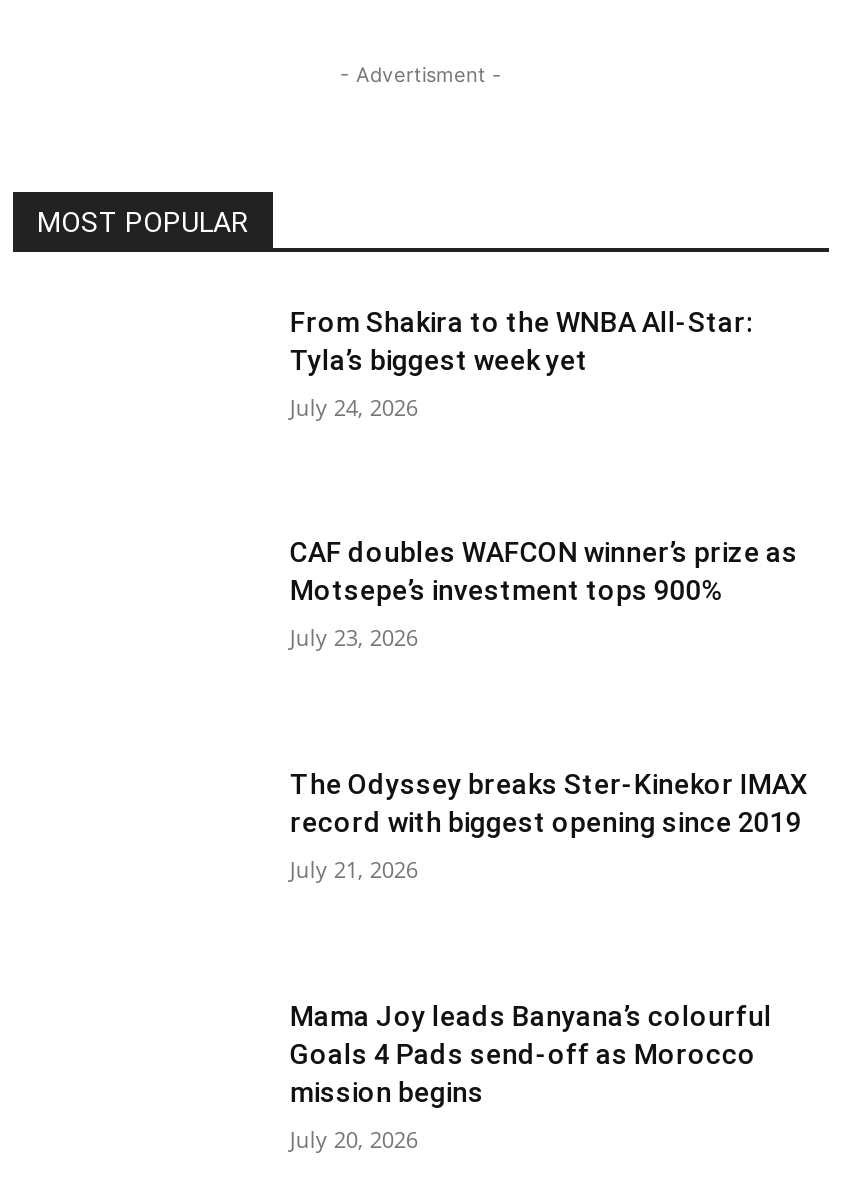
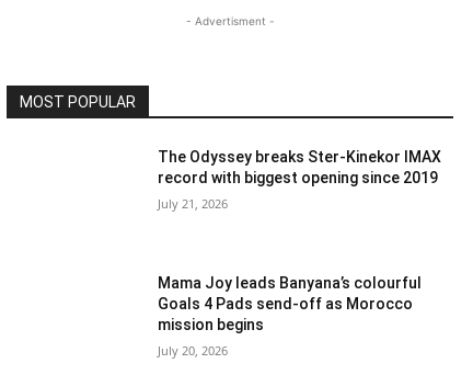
- From Shakira to the WNBA All-Star:
- Tyla’s biggest week yet
- July 24, 2026

- CAF doubles WAFCON winner’s prize as
- Motsepe’s investment tops 900%
- July 23, 2026
